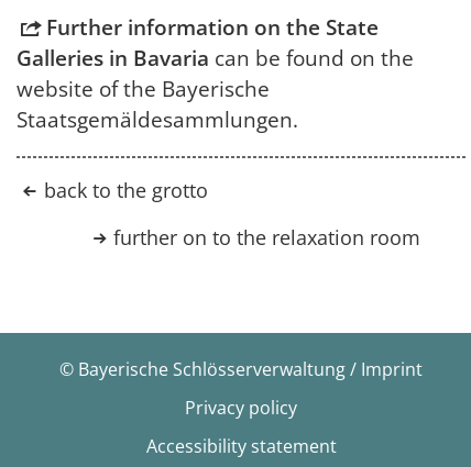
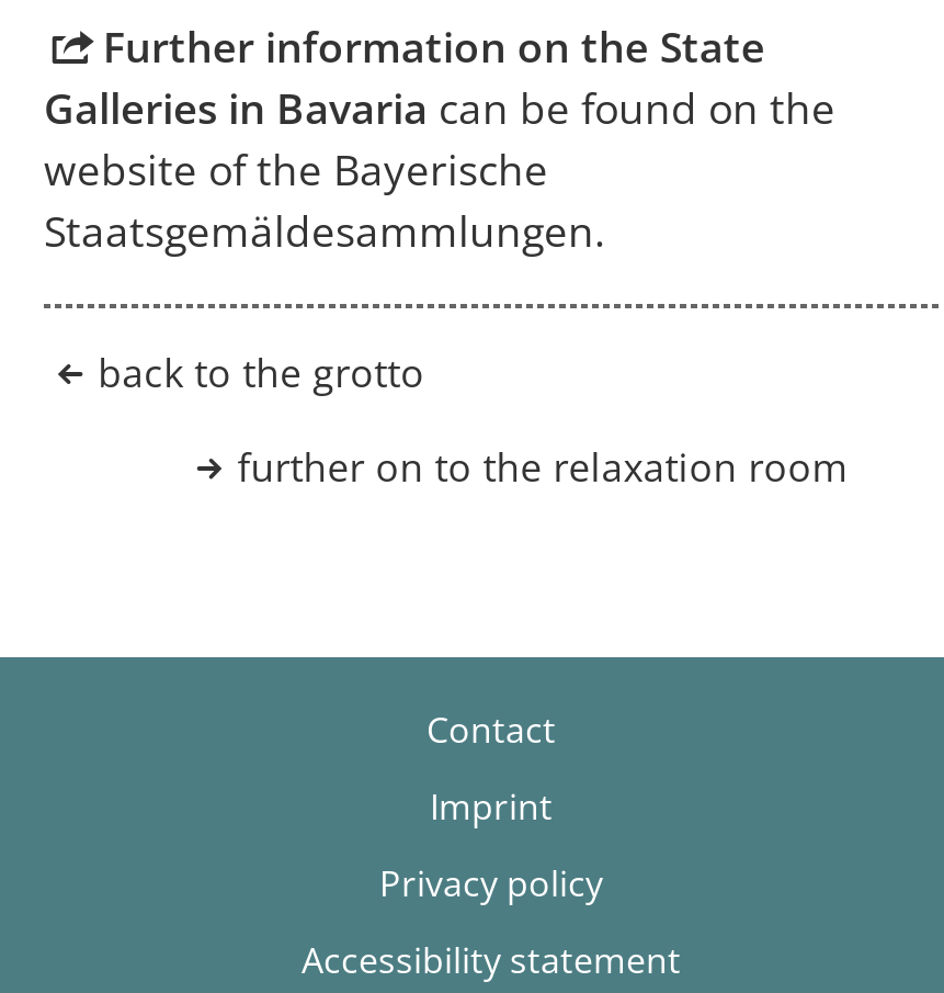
- © Bayerische Schlösserverwaltung / Imprint
+ Contact
+ Imprint
